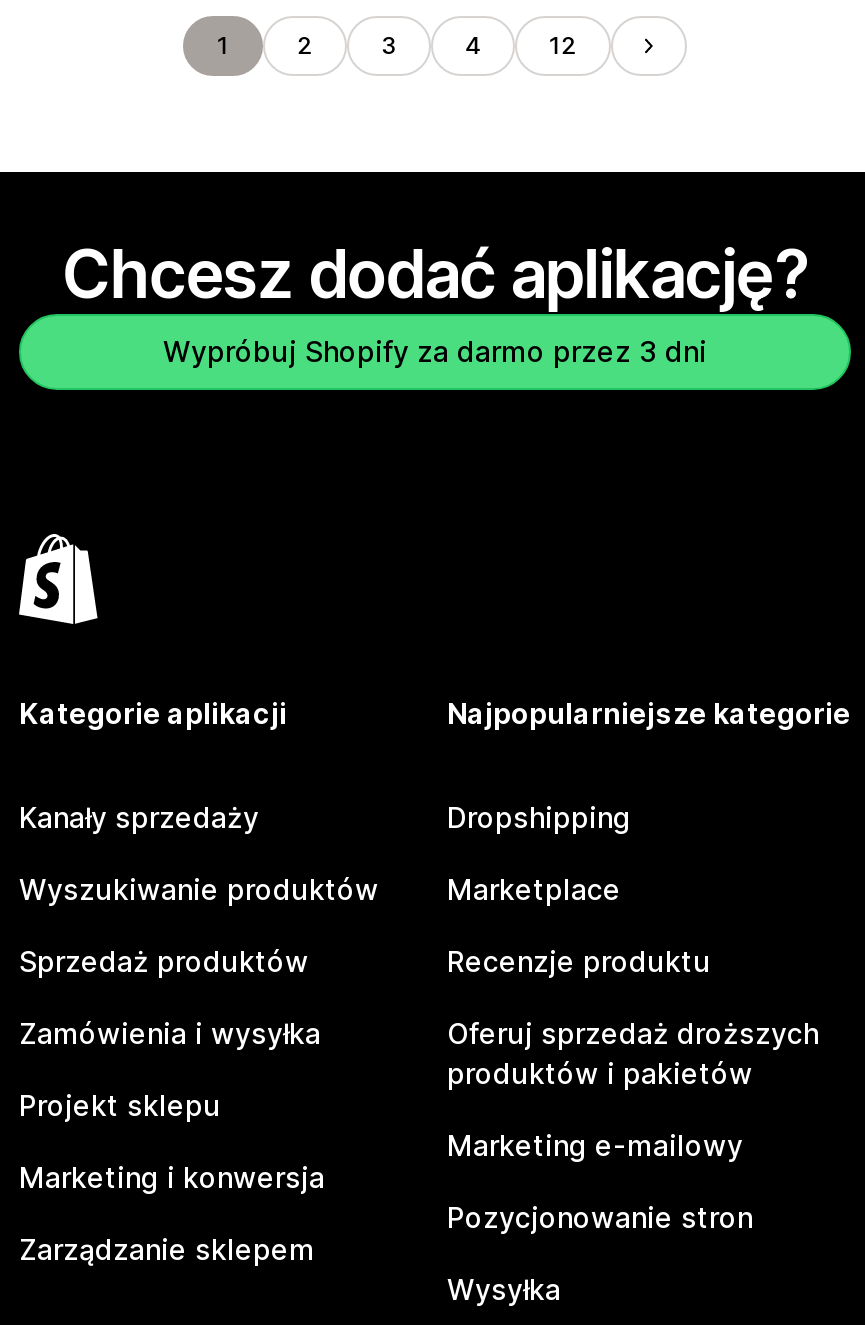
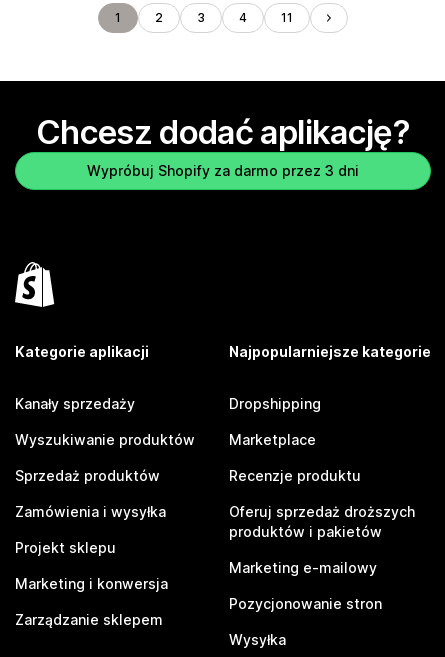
- 12
+ 11
